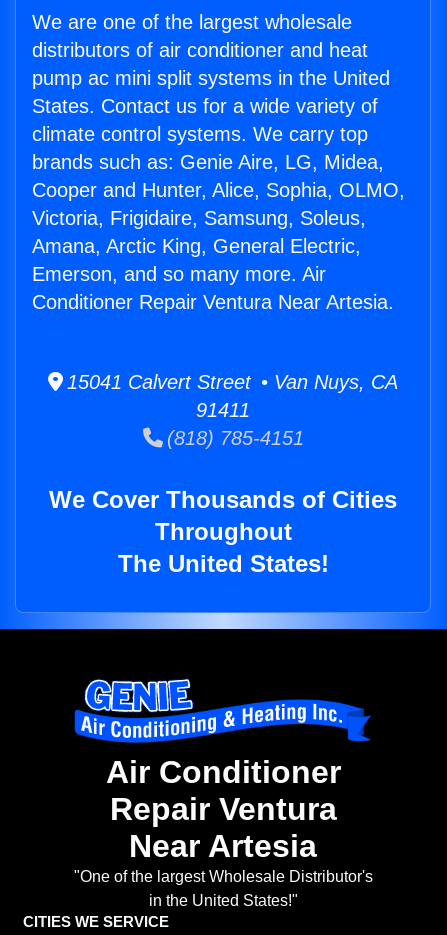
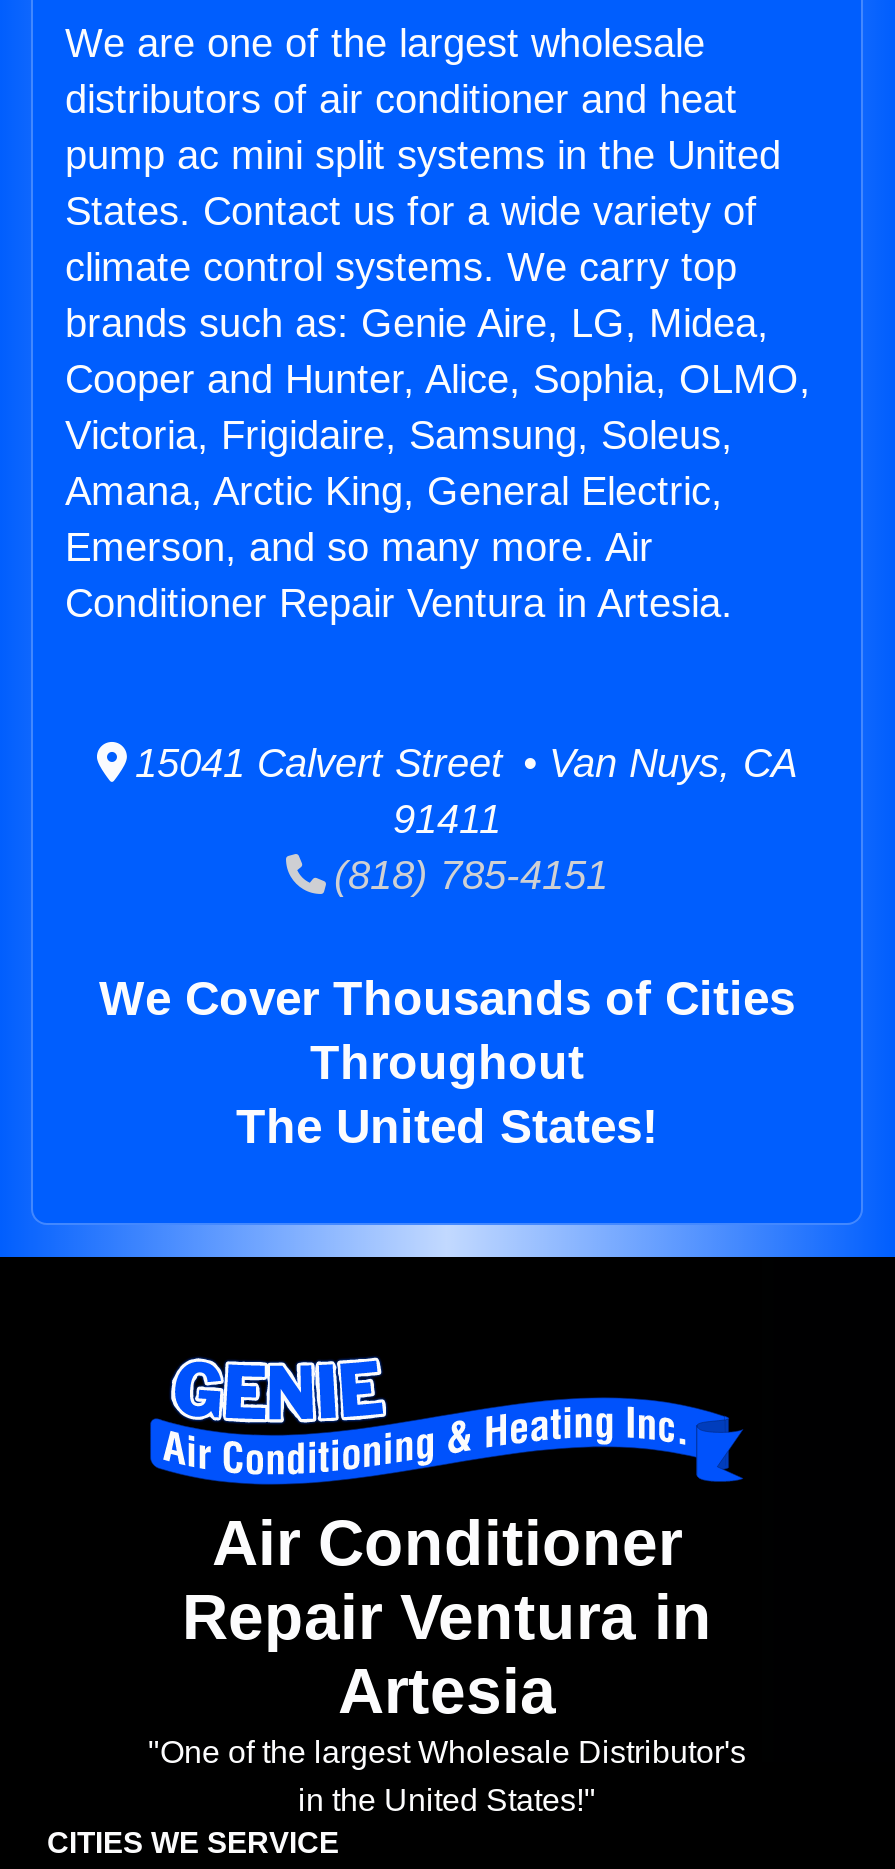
- Conditioner Repair Ventura Near Artesia.
+ Conditioner Repair Ventura in Artesia.

- Repair Ventura
- Near Artesia
+ Repair Ventura in
+ Artesia
